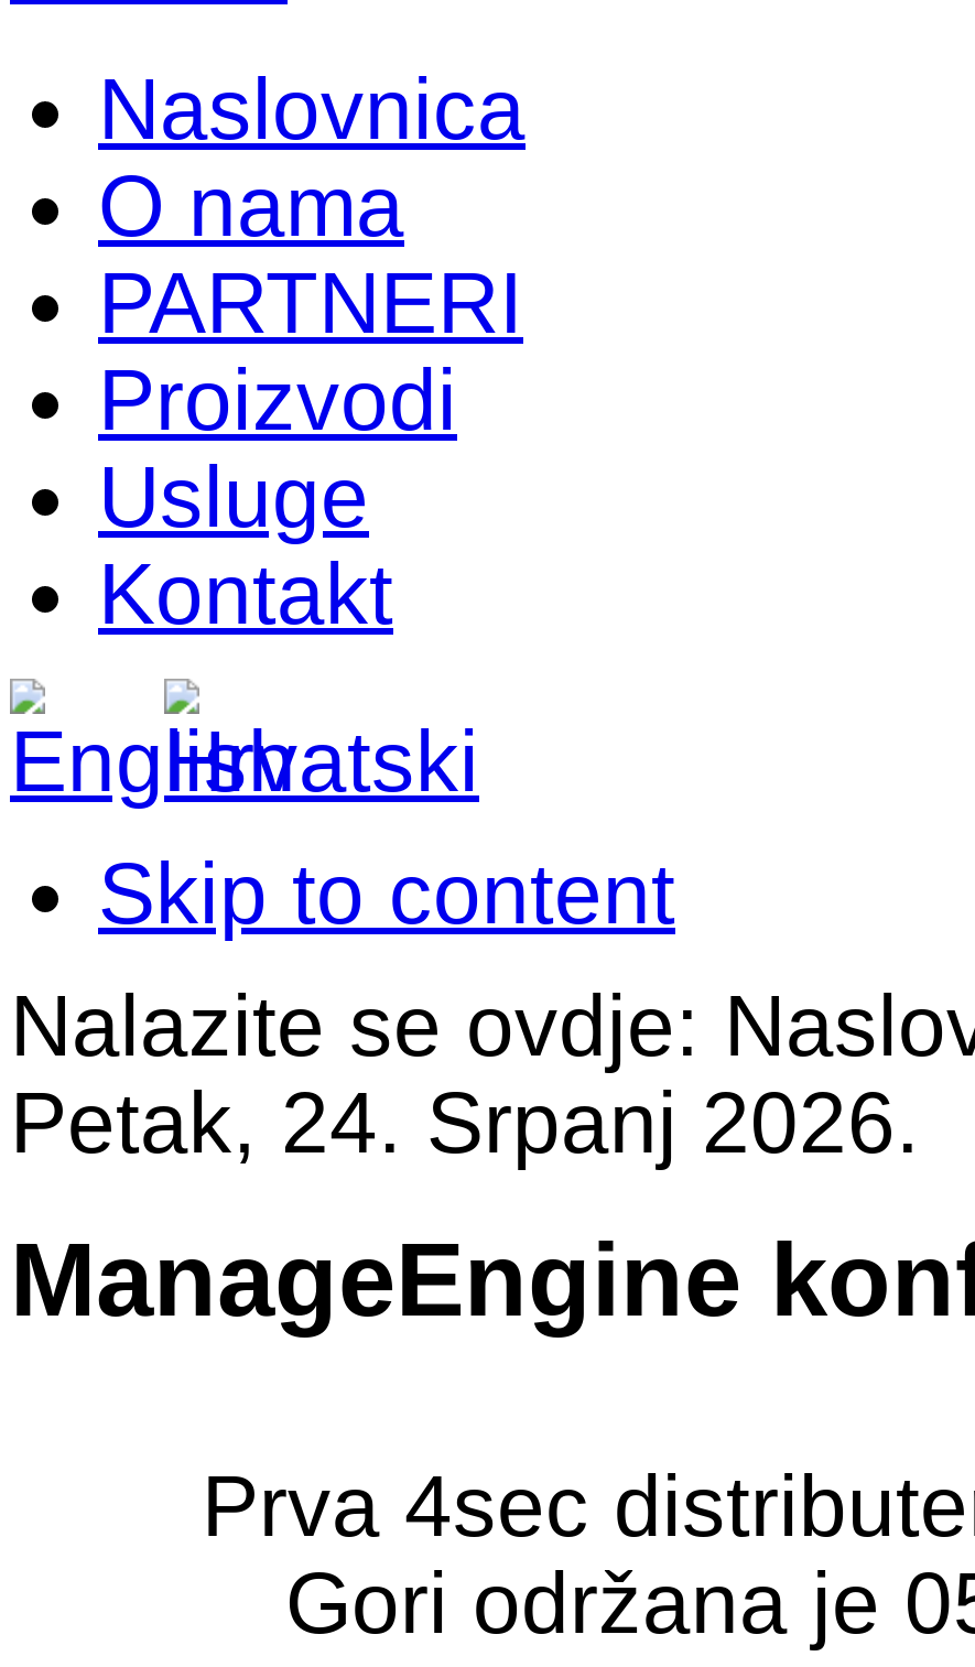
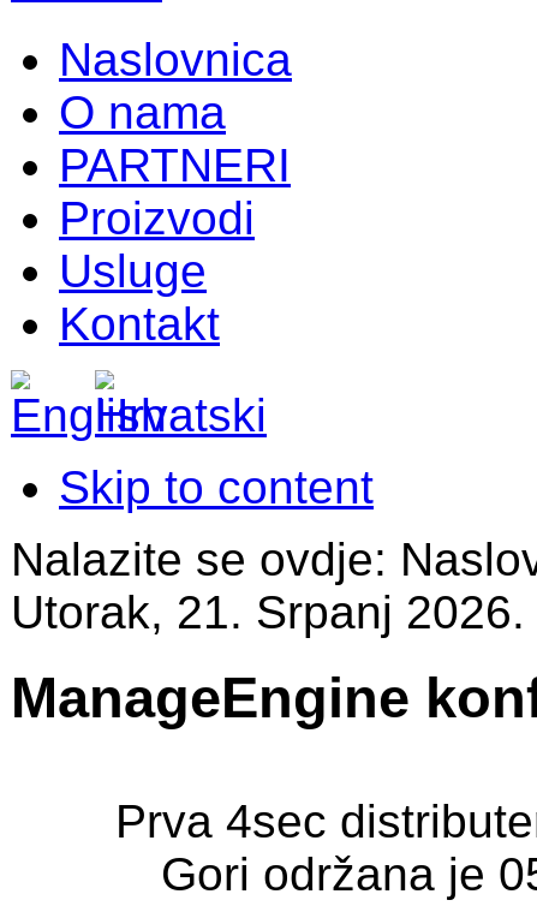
- Petak, 24. Srpanj 2026.
+ Utorak, 21. Srpanj 2026.
